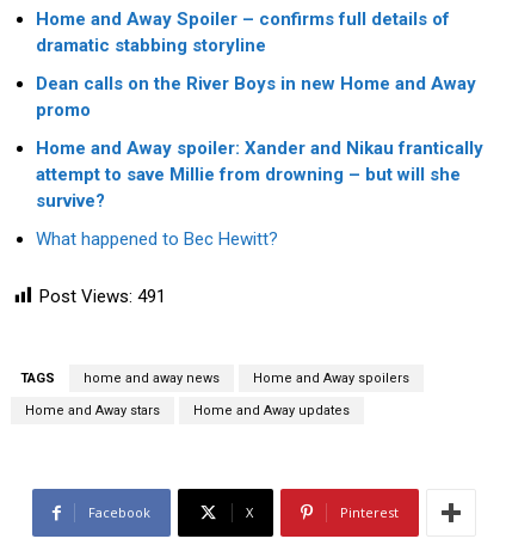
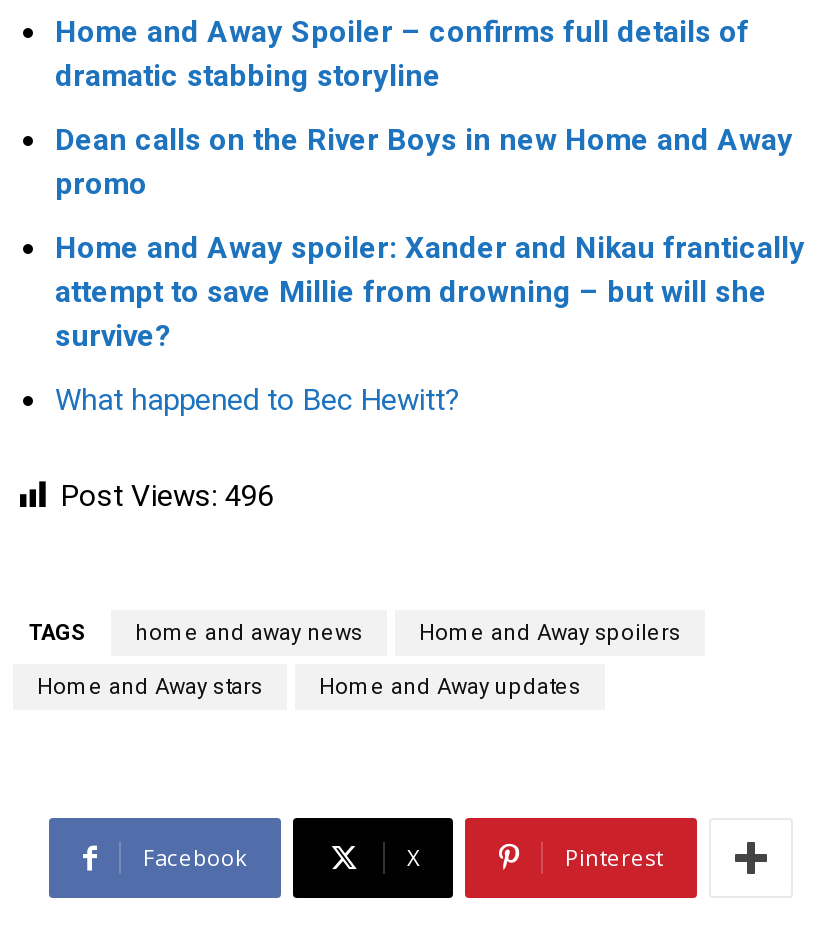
- Post Views: 491
+ Post Views: 496
